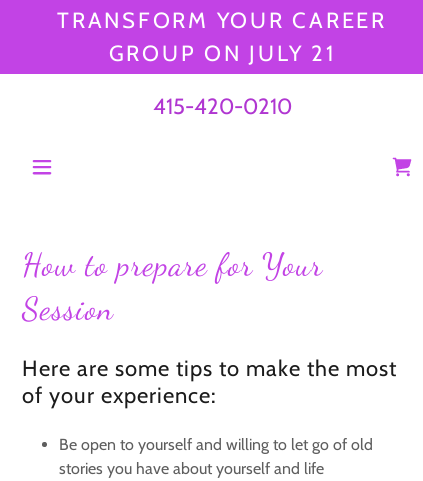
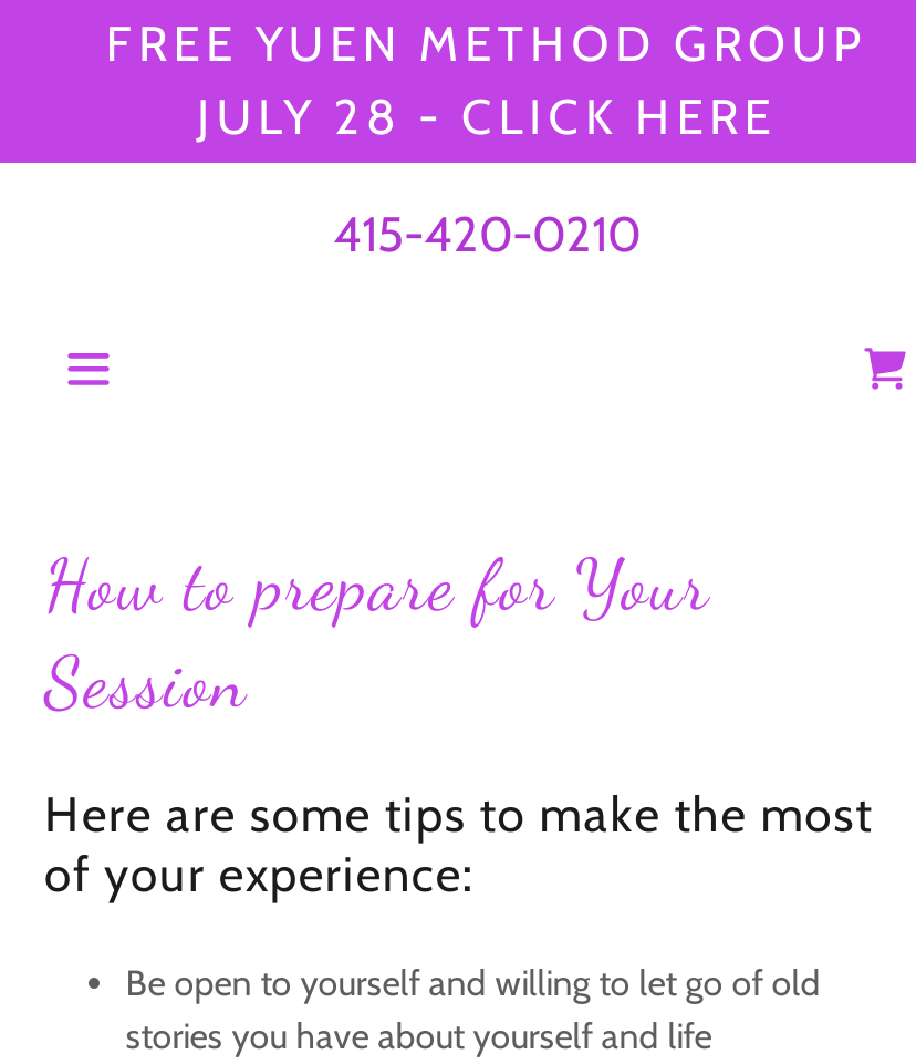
- TRANSFORM YOUR CAREER
- GROUP ON JULY 21
+ FREE YUEN METHOD GROUP
+ JULY 28 - CLICK HERE
